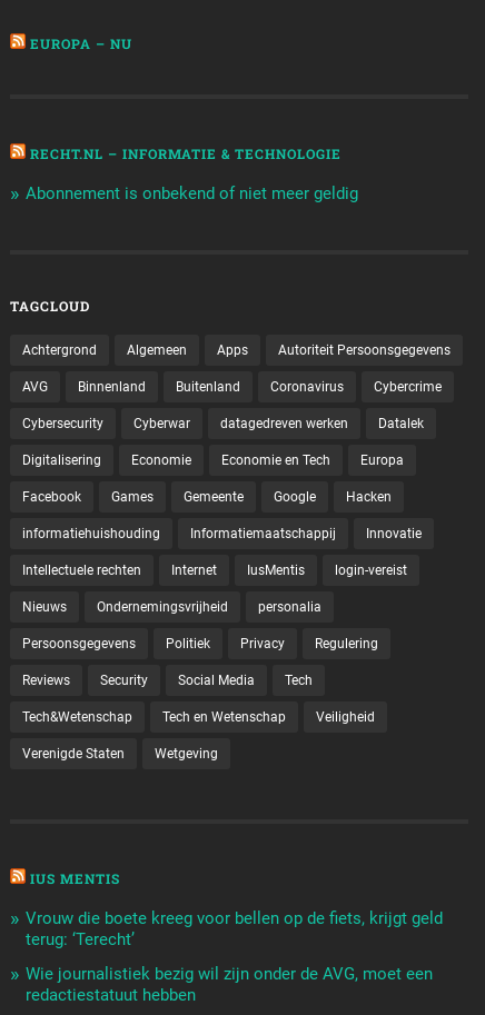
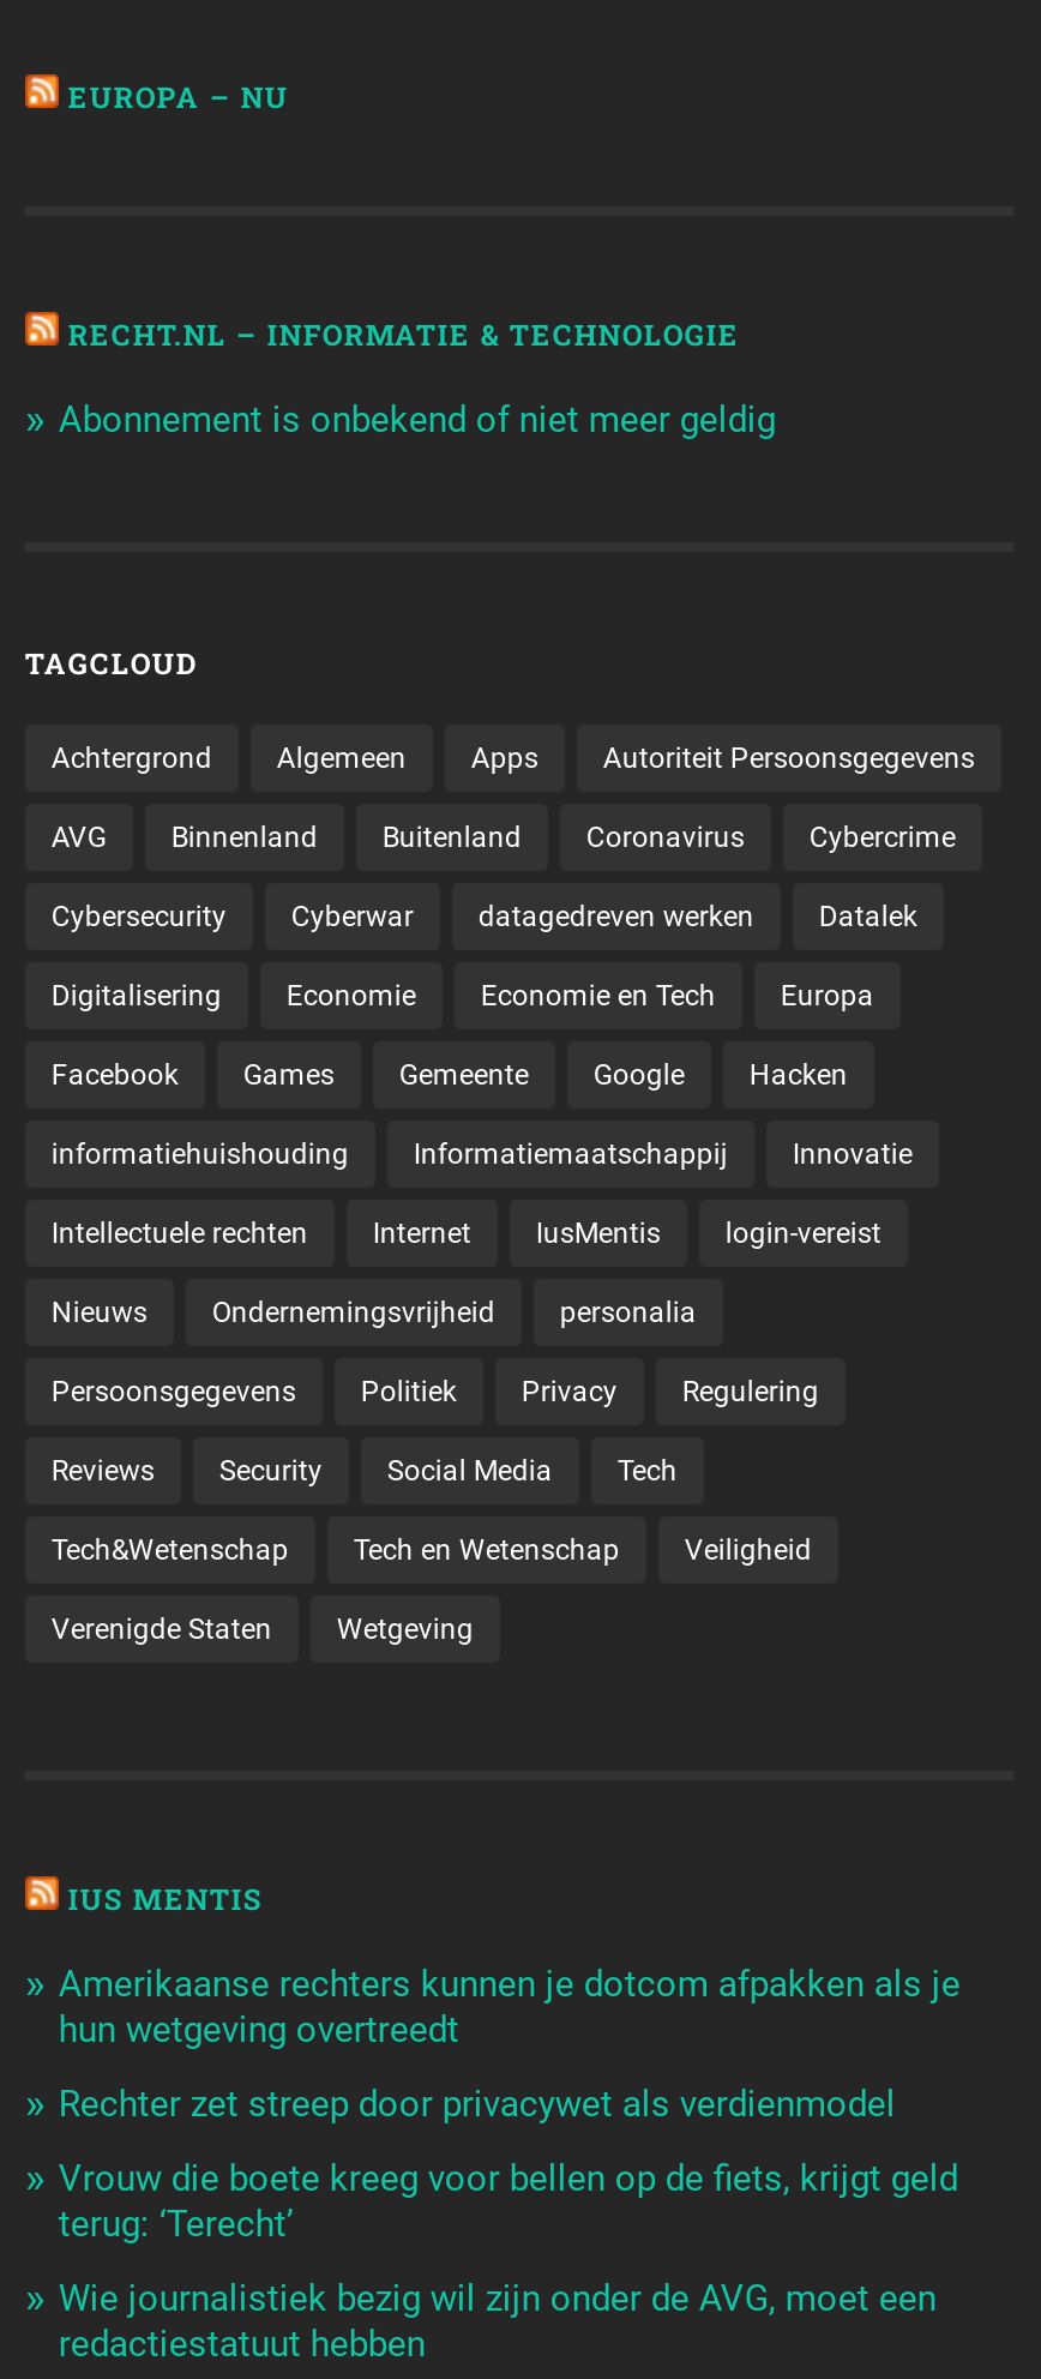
+ Amerikaanse rechters kunnen je dotcom afpakken als je
+ hun wetgeving overtreedt
+ Rechter zet streep door privacywet als verdienmodel
